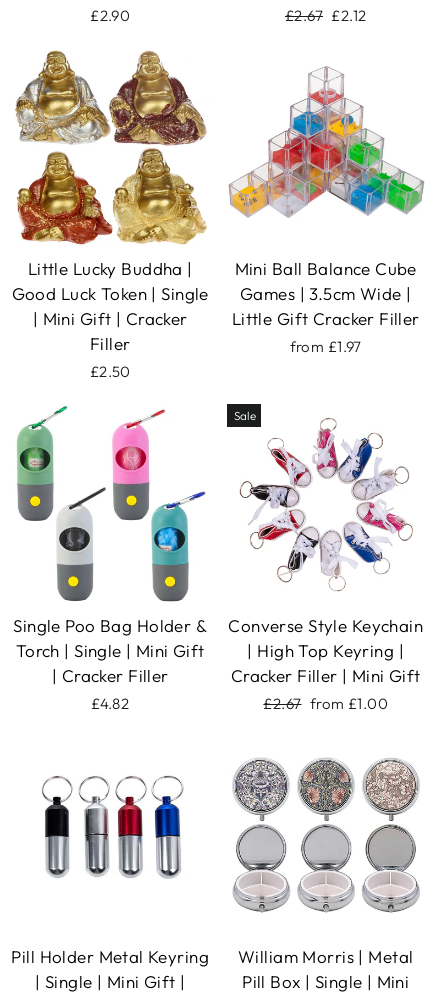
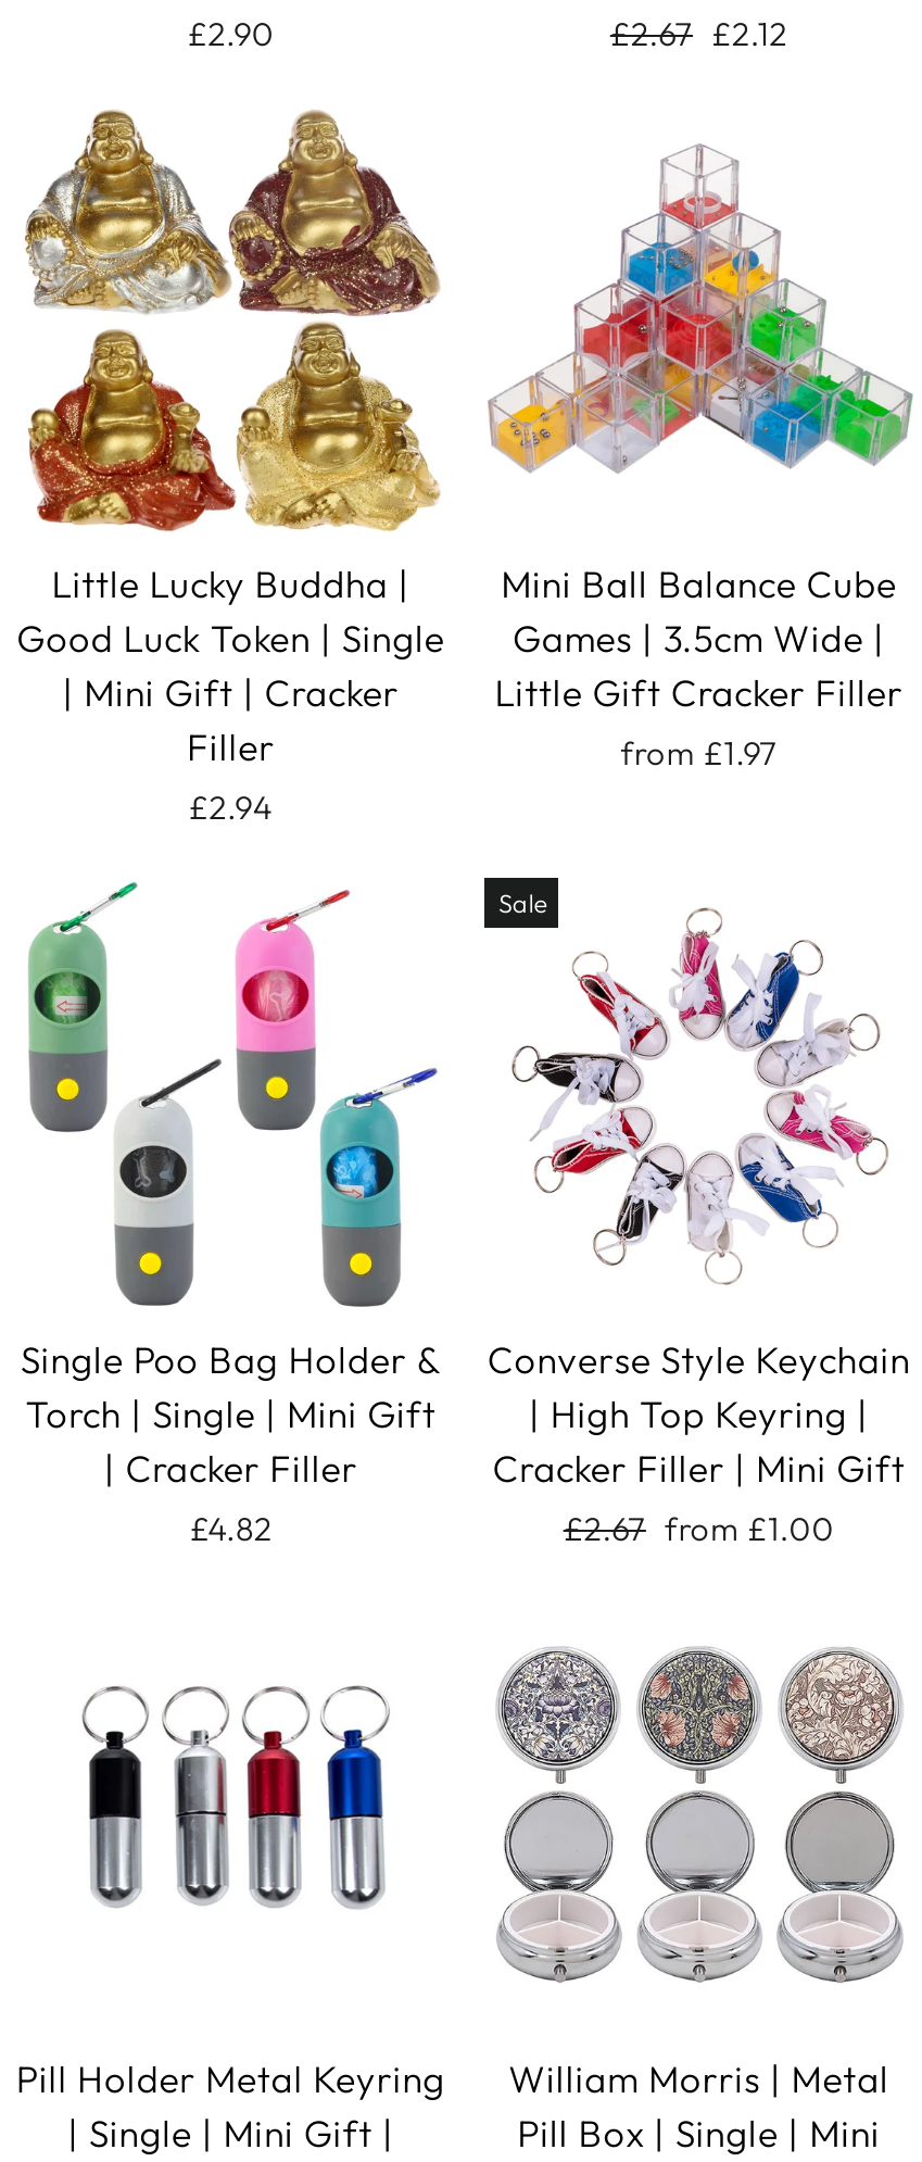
- £2.50
+ £2.94
